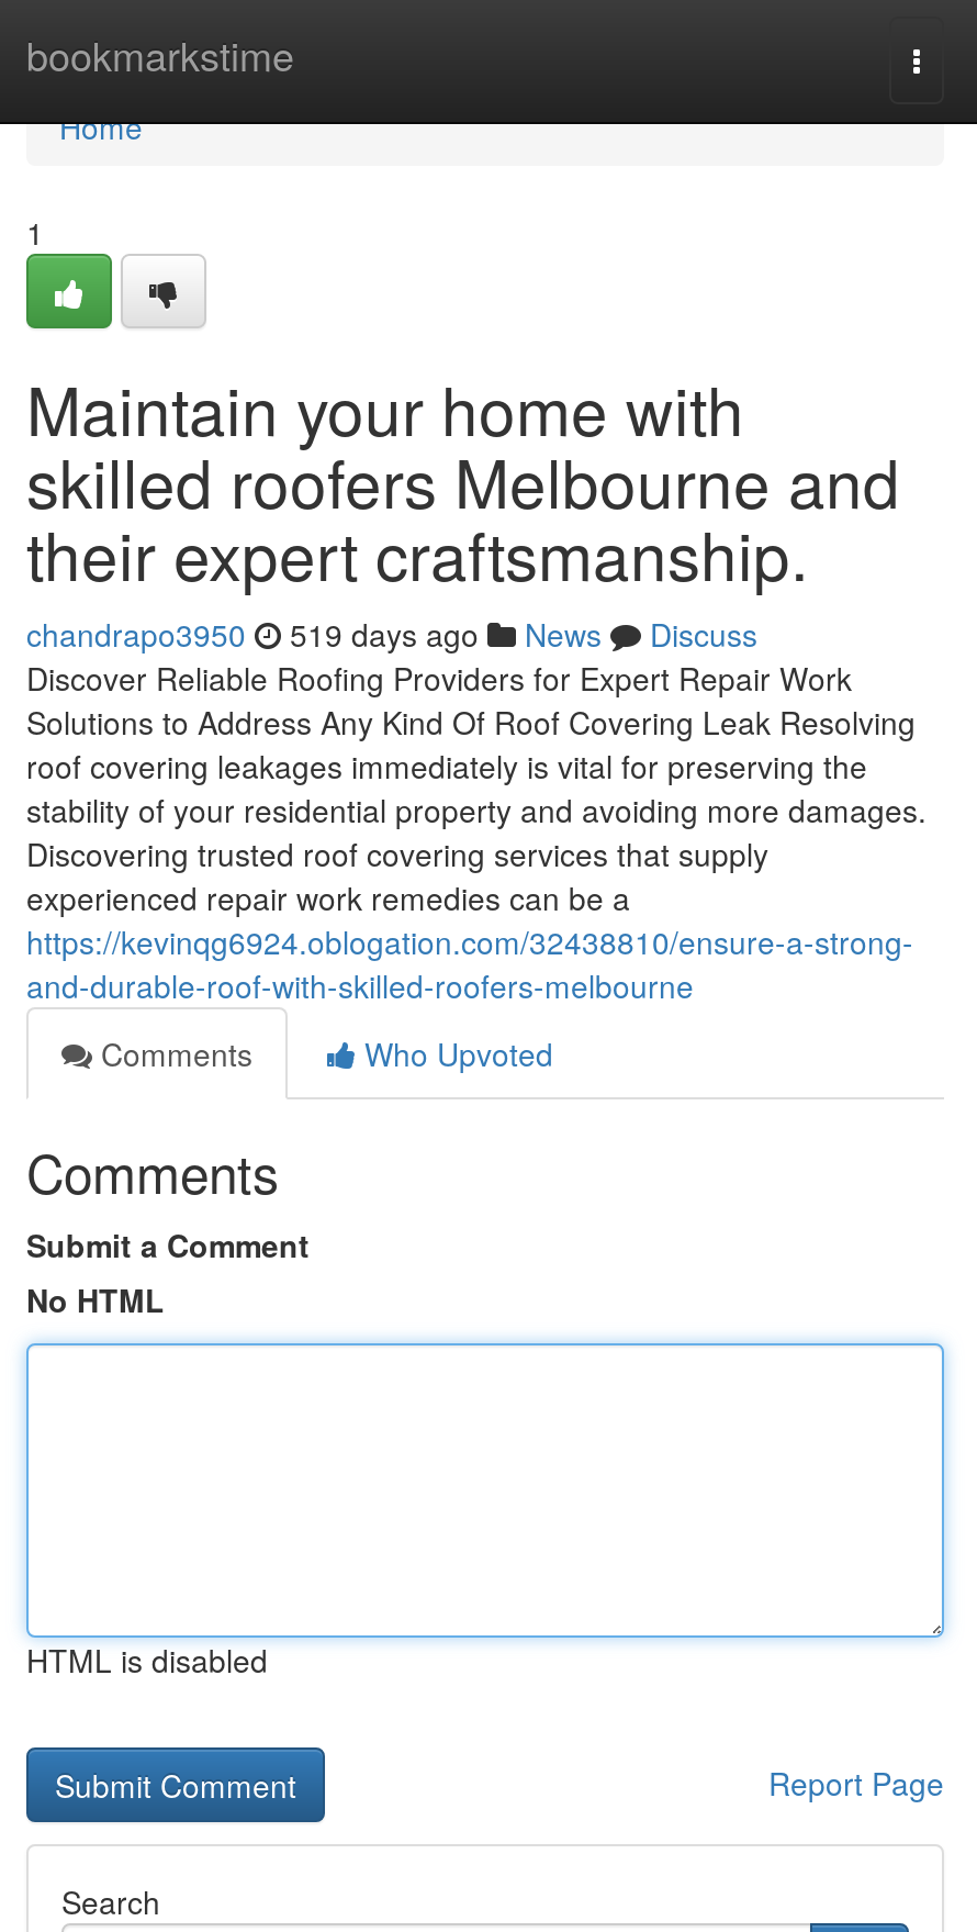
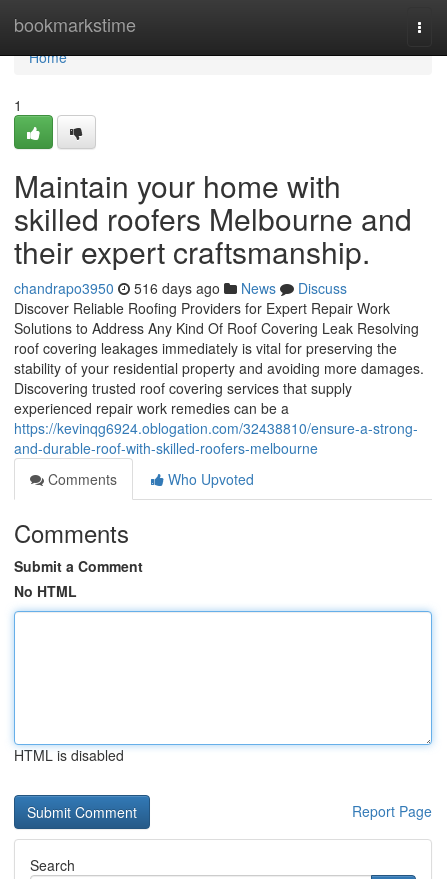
- chandrapo3950 519 days ago News Discuss
+ chandrapo3950 516 days ago News Discuss
